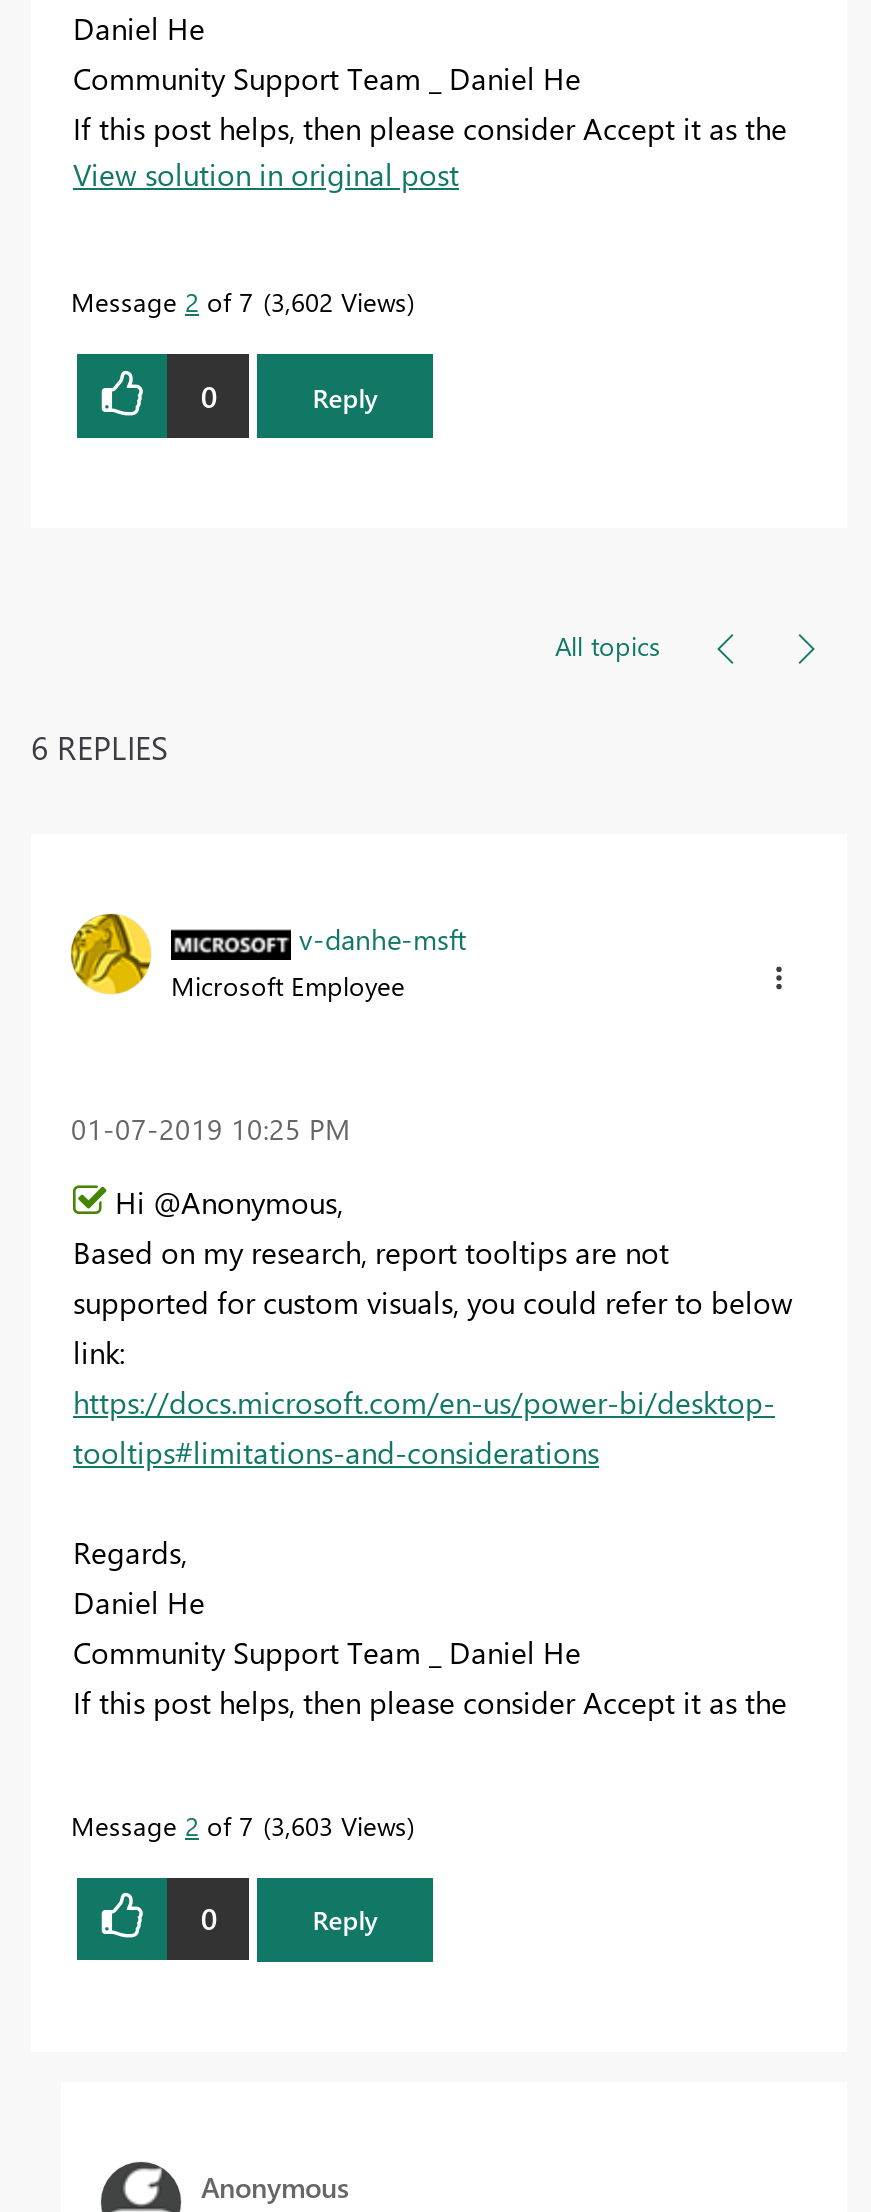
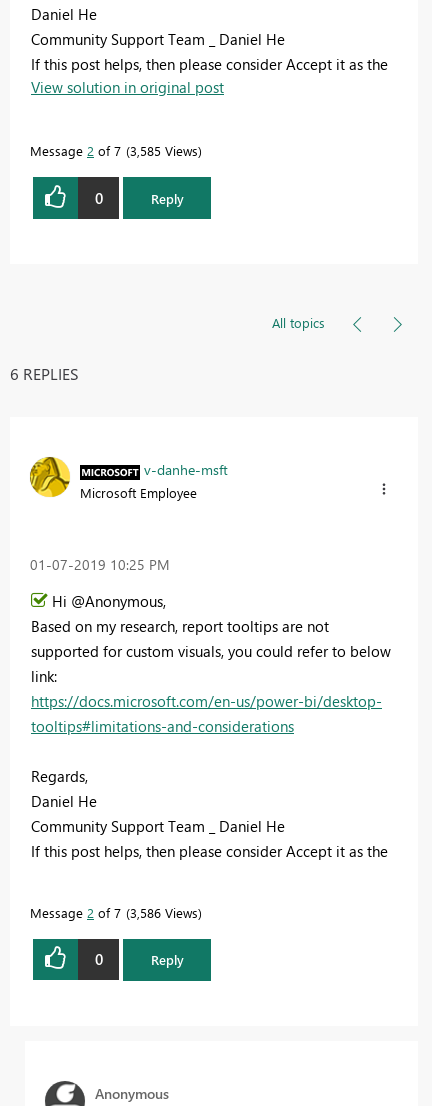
- Message 2 of 7 3,602 Views
+ Message 2 of 7 3,585 Views

- Message 2 of 7 3,603 Views
+ Message 2 of 7 3,586 Views
